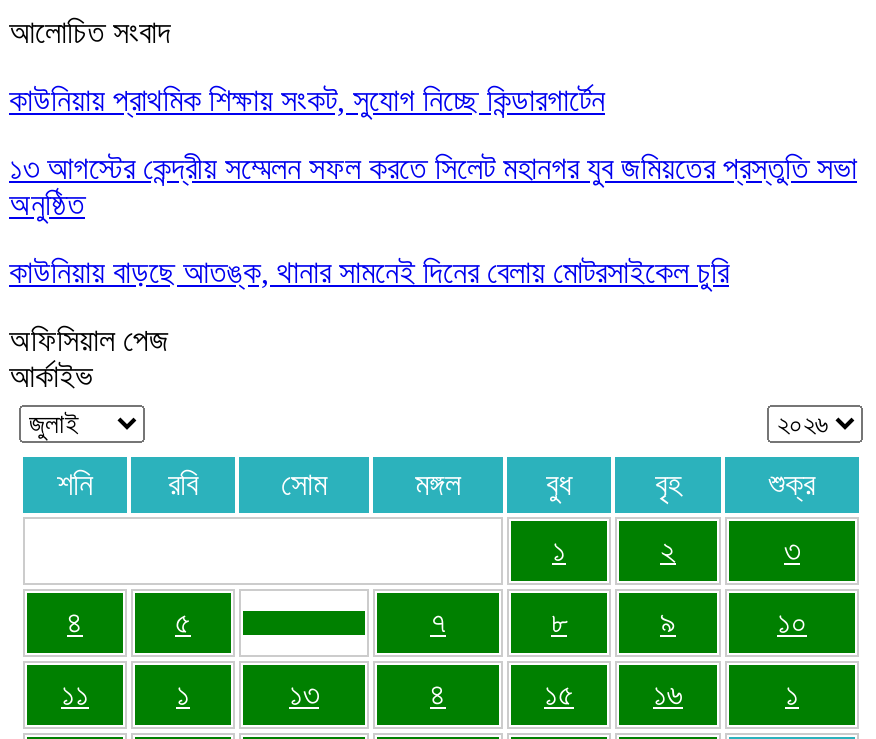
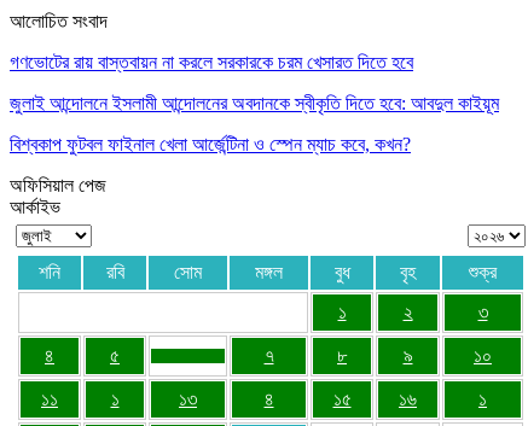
- কাউনিয়ায় প্রাথমিক শিক্ষায় সংকট, সুযোগ নিচ্ছে কিন্ডারগার্টেন
+ গণভোটের রায় বাস্তবায়ন না করলে সরকারকে চরম খেসারত দিতে হবে

- ১৩ আগস্টের কেন্দ্রীয় সম্মেলন সফল করতে সিলেট মহানগর যুব জমিয়তের প্রস্তুতি সভা
- অনুষ্ঠিত
+ জুলাই আন্দোলনে ইসলামী আন্দোলনের অবদানকে স্বীকৃতি দিতে হবে: আবদুল কাইয়ূম

- কাউনিয়ায় বাড়ছে আতঙ্ক, থানার সামনেই দিনের বেলায় মোটরসাইকেল চুরি
+ বিশ্বকাপ ফুটবল ফাইনাল খেলা আর্জেন্টিনা ও স্পেন ম্যাচ কবে, কখন?
